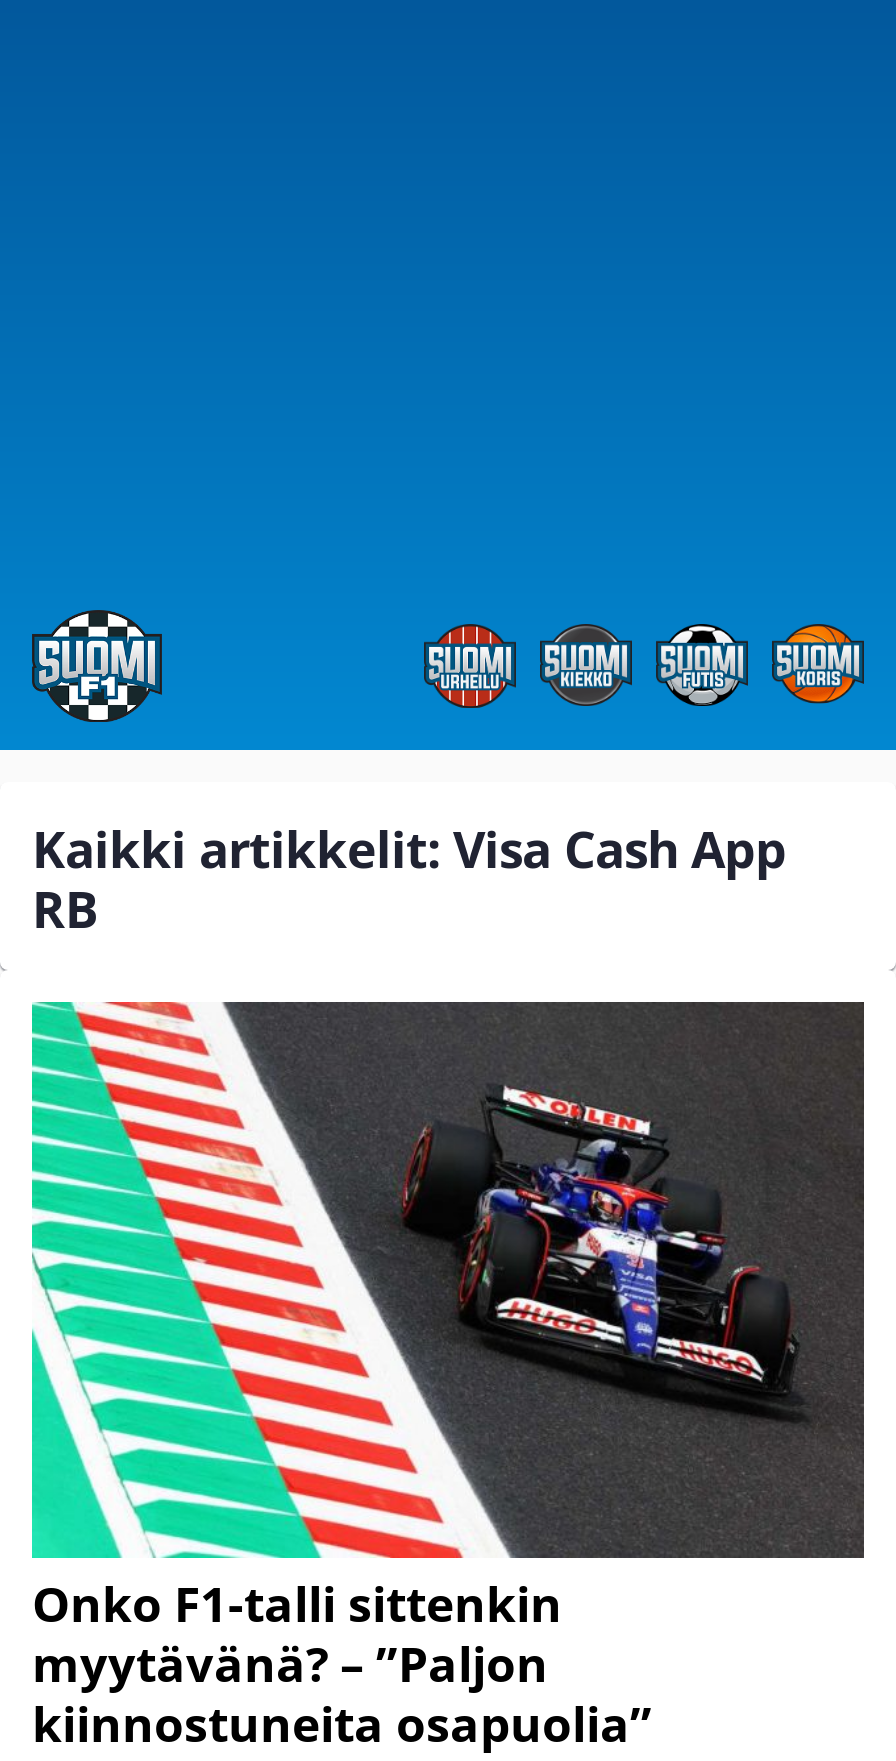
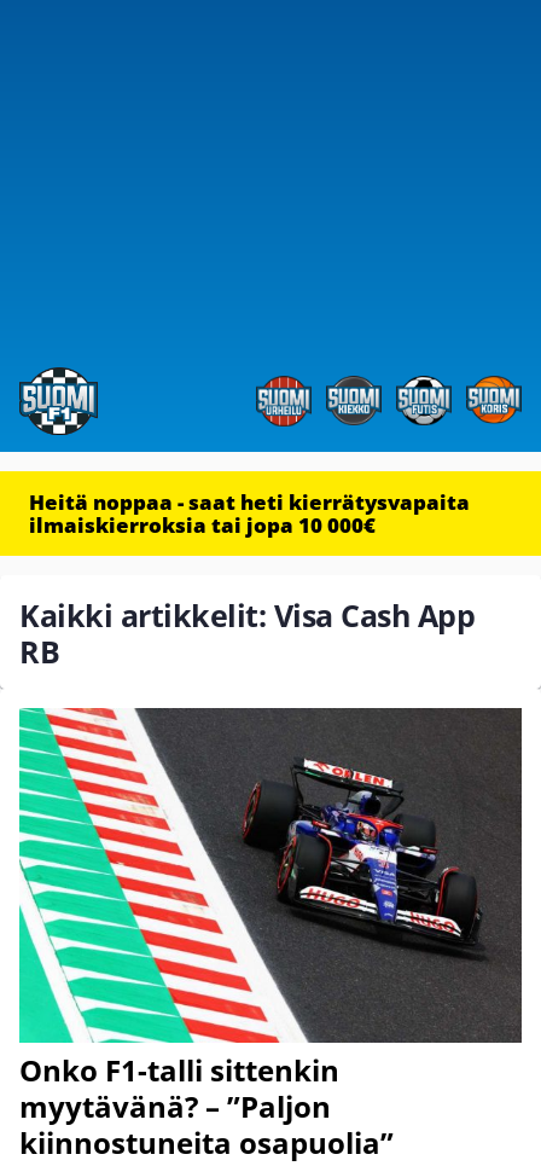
+ Heitä noppaa - saat heti kierrätysvapaita
+ ilmaiskierroksia tai jopa 10 000€
